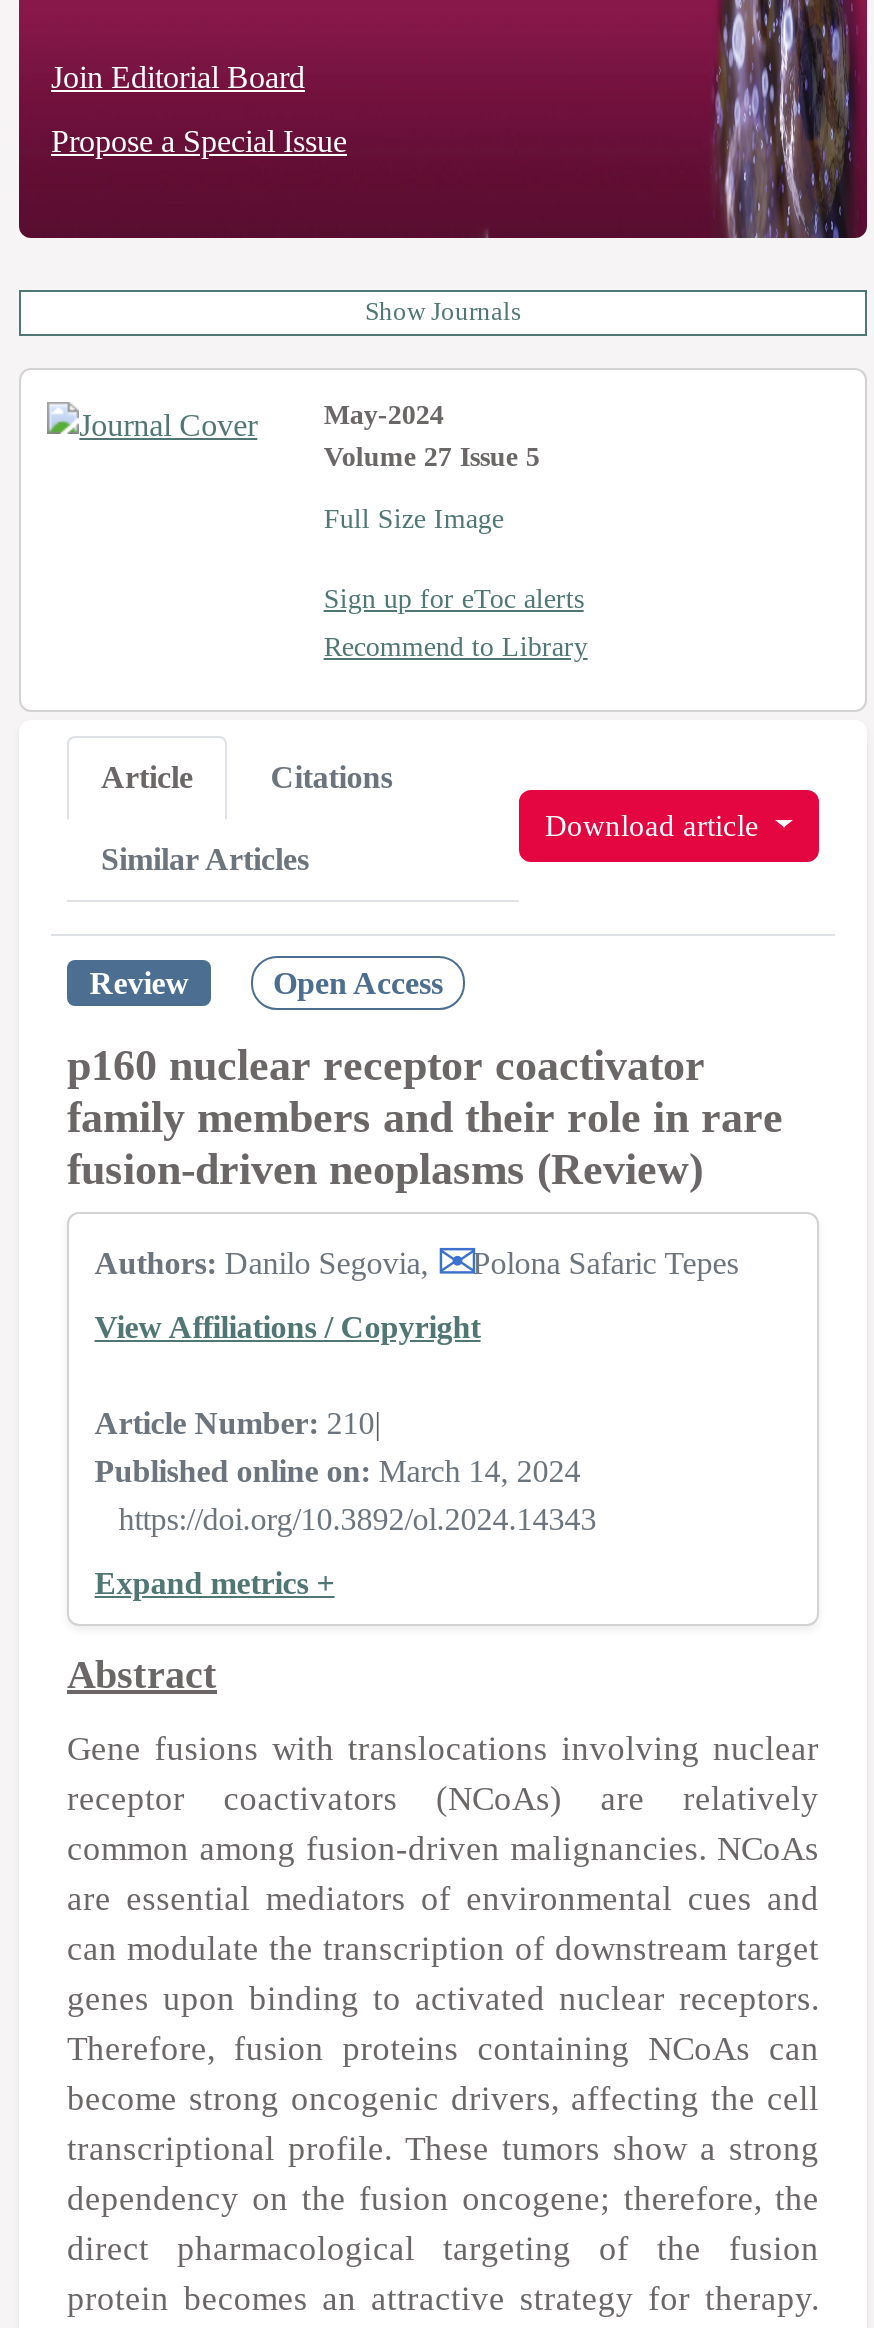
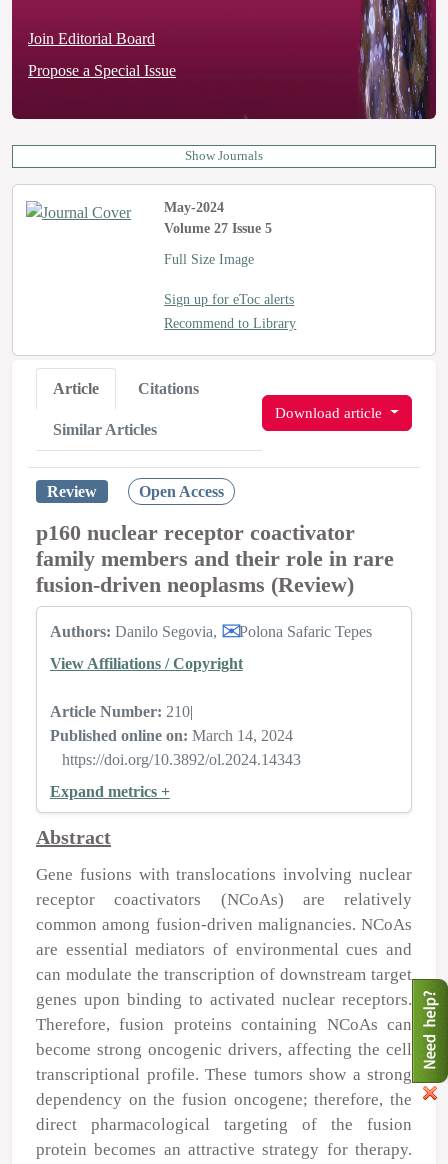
+ [image]
